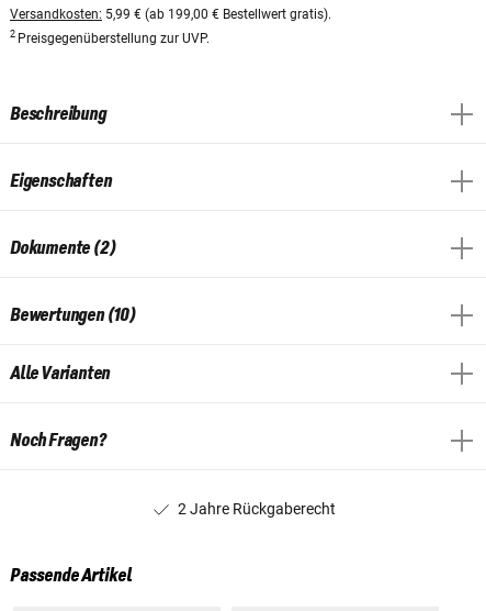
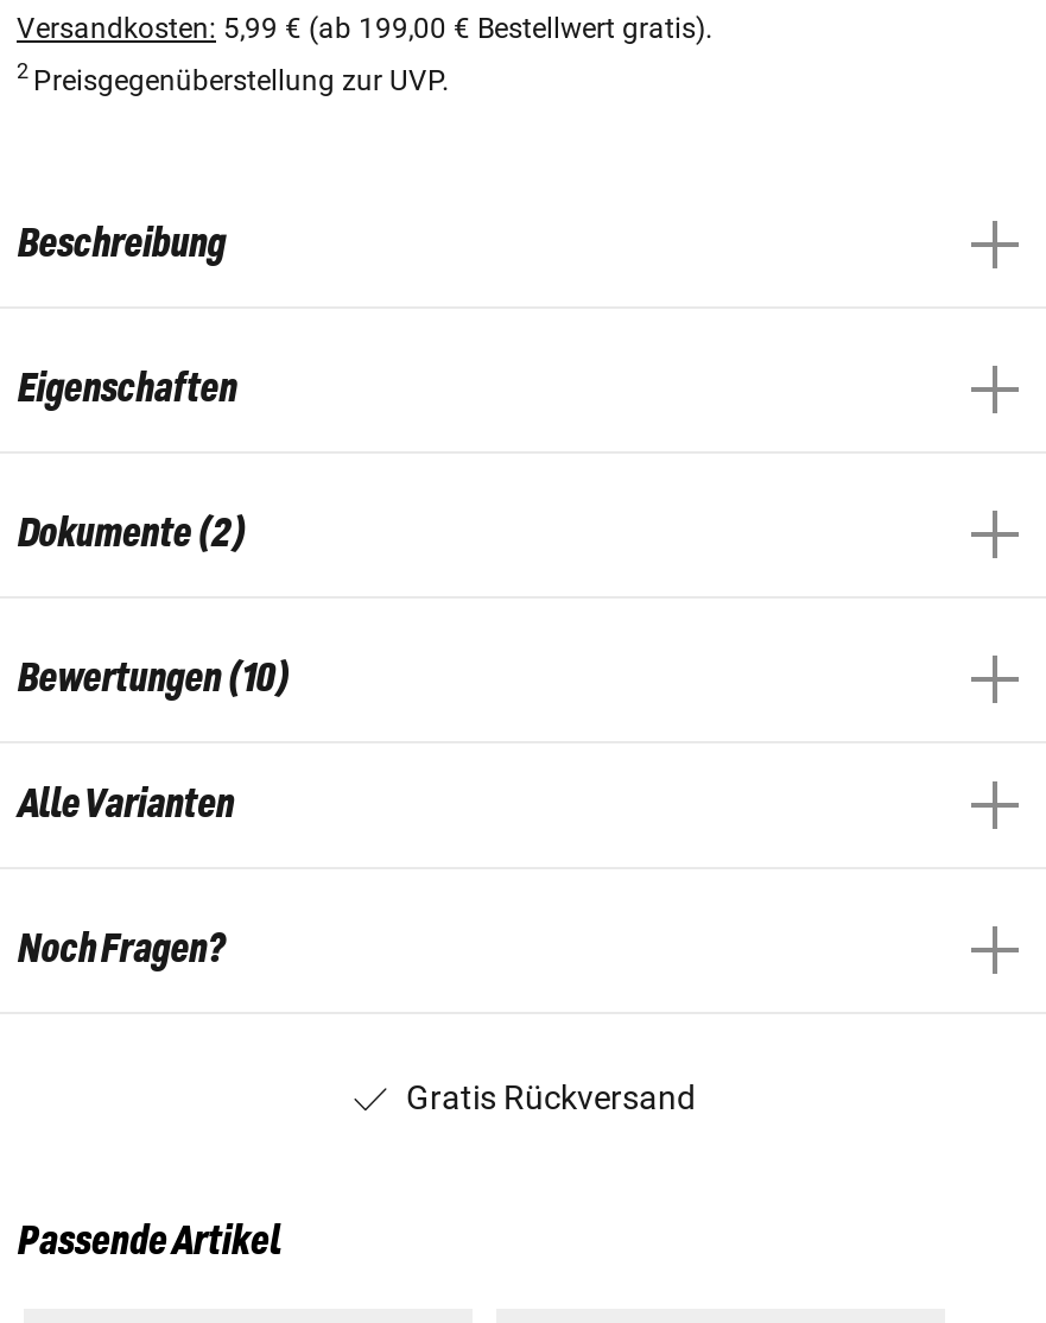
- 2 Jahre Rückgaberecht
+ Gratis Rückversand
